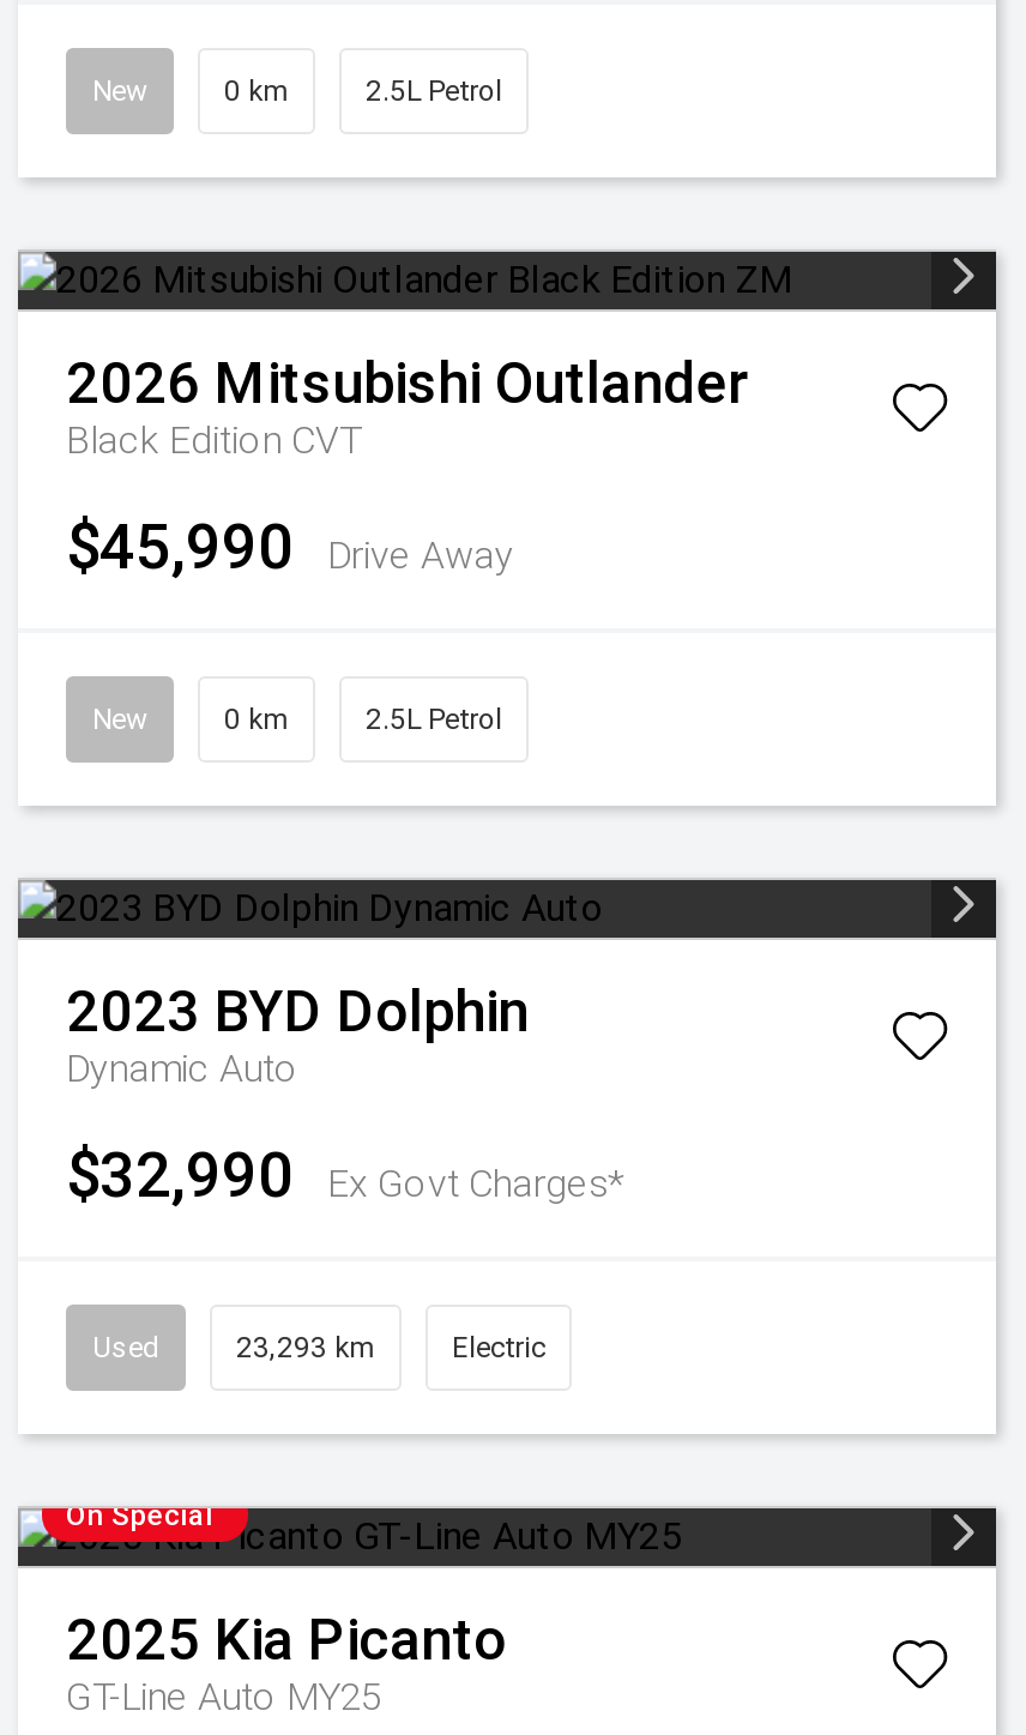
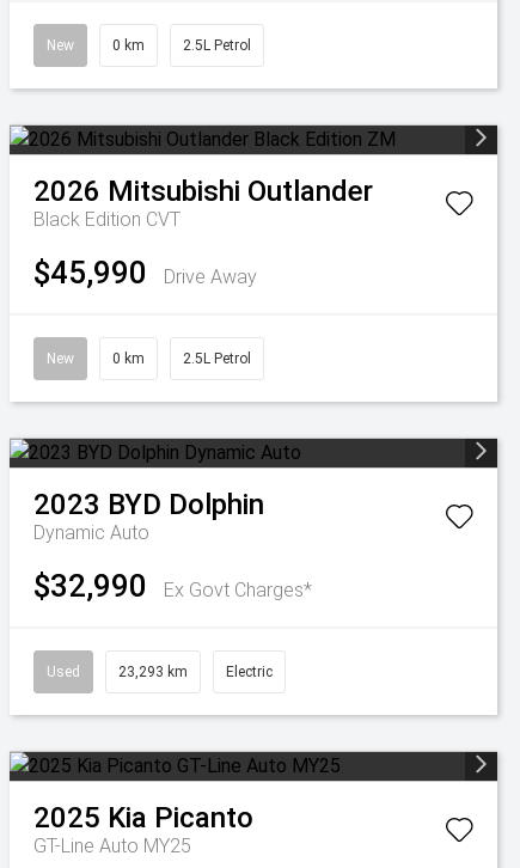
- On Special
